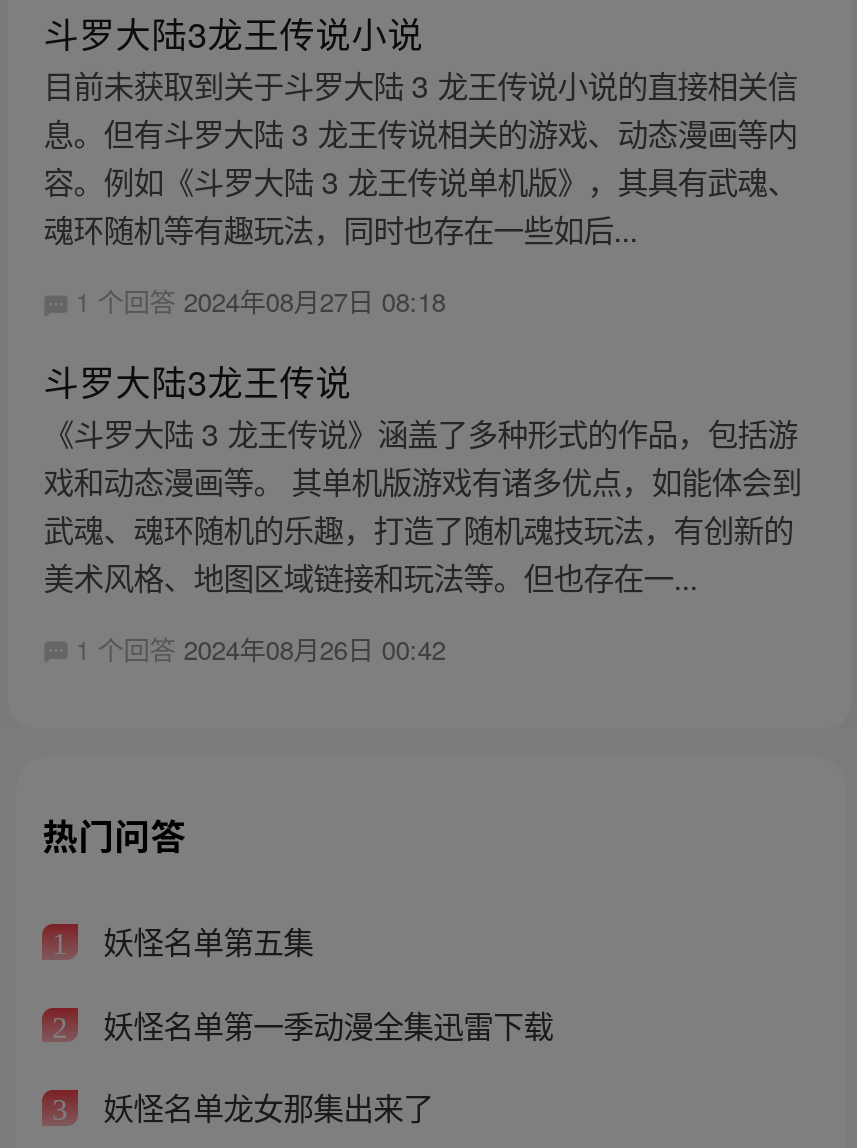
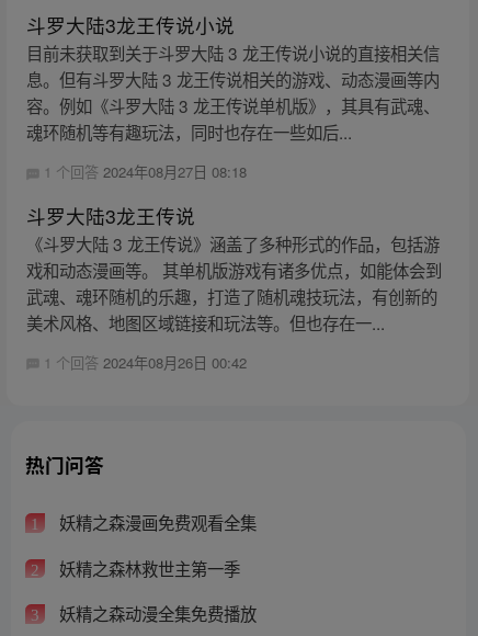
- 妖怪名单第五集
+ 妖精之森漫画免费观看全集

- 妖怪名单第一季动漫全集迅雷下载
+ 妖精之森林救世主第一季

- 妖怪名单龙女那集出来了
+ 妖精之森动漫全集免费播放
